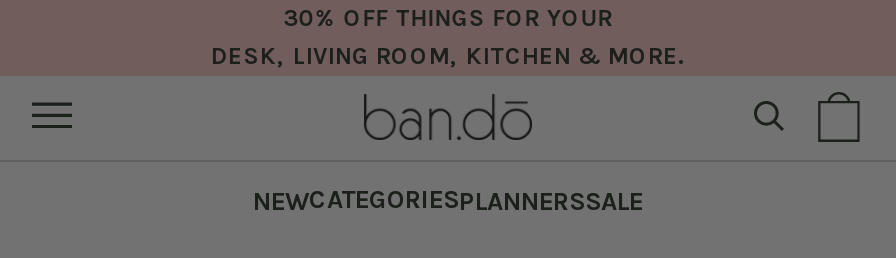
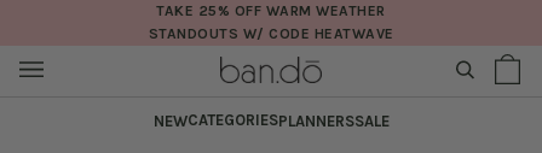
- 30% OFF THINGS FOR YOUR
- DESK, LIVING ROOM, KITCHEN & MORE.
+ TAKE 25% OFF WARM WEATHER
+ STANDOUTS W/ CODE HEATWAVE
